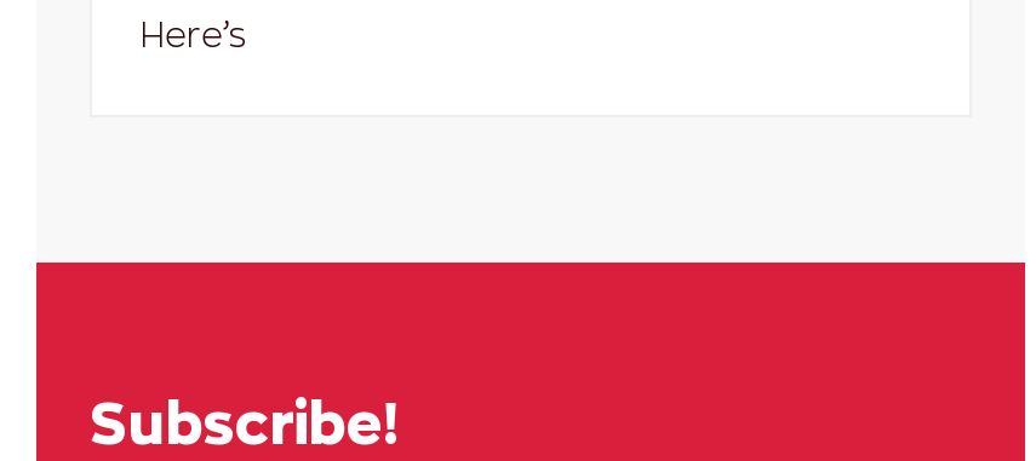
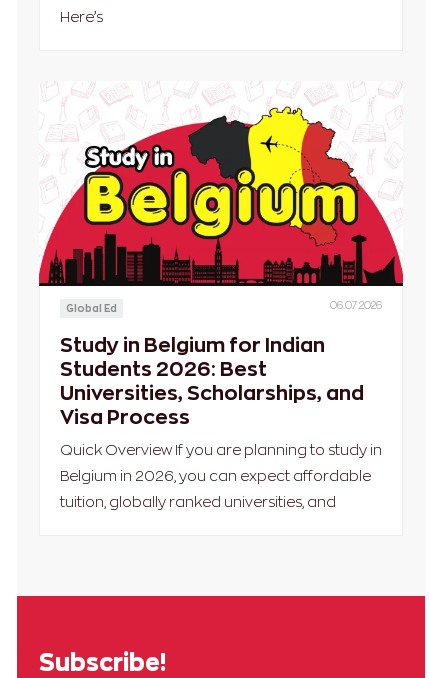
+ [image]
+ Global Ed
+ 06.07.2026
+ Study in Belgium for Indian
+ Students 2026: Best
+ Universities, Scholarships, and
+ Visa Process
+ Quick Overview If you are planning to study in
+ Belgium in 2026, you can expect affordable
+ tuition, globally ranked universities, and
